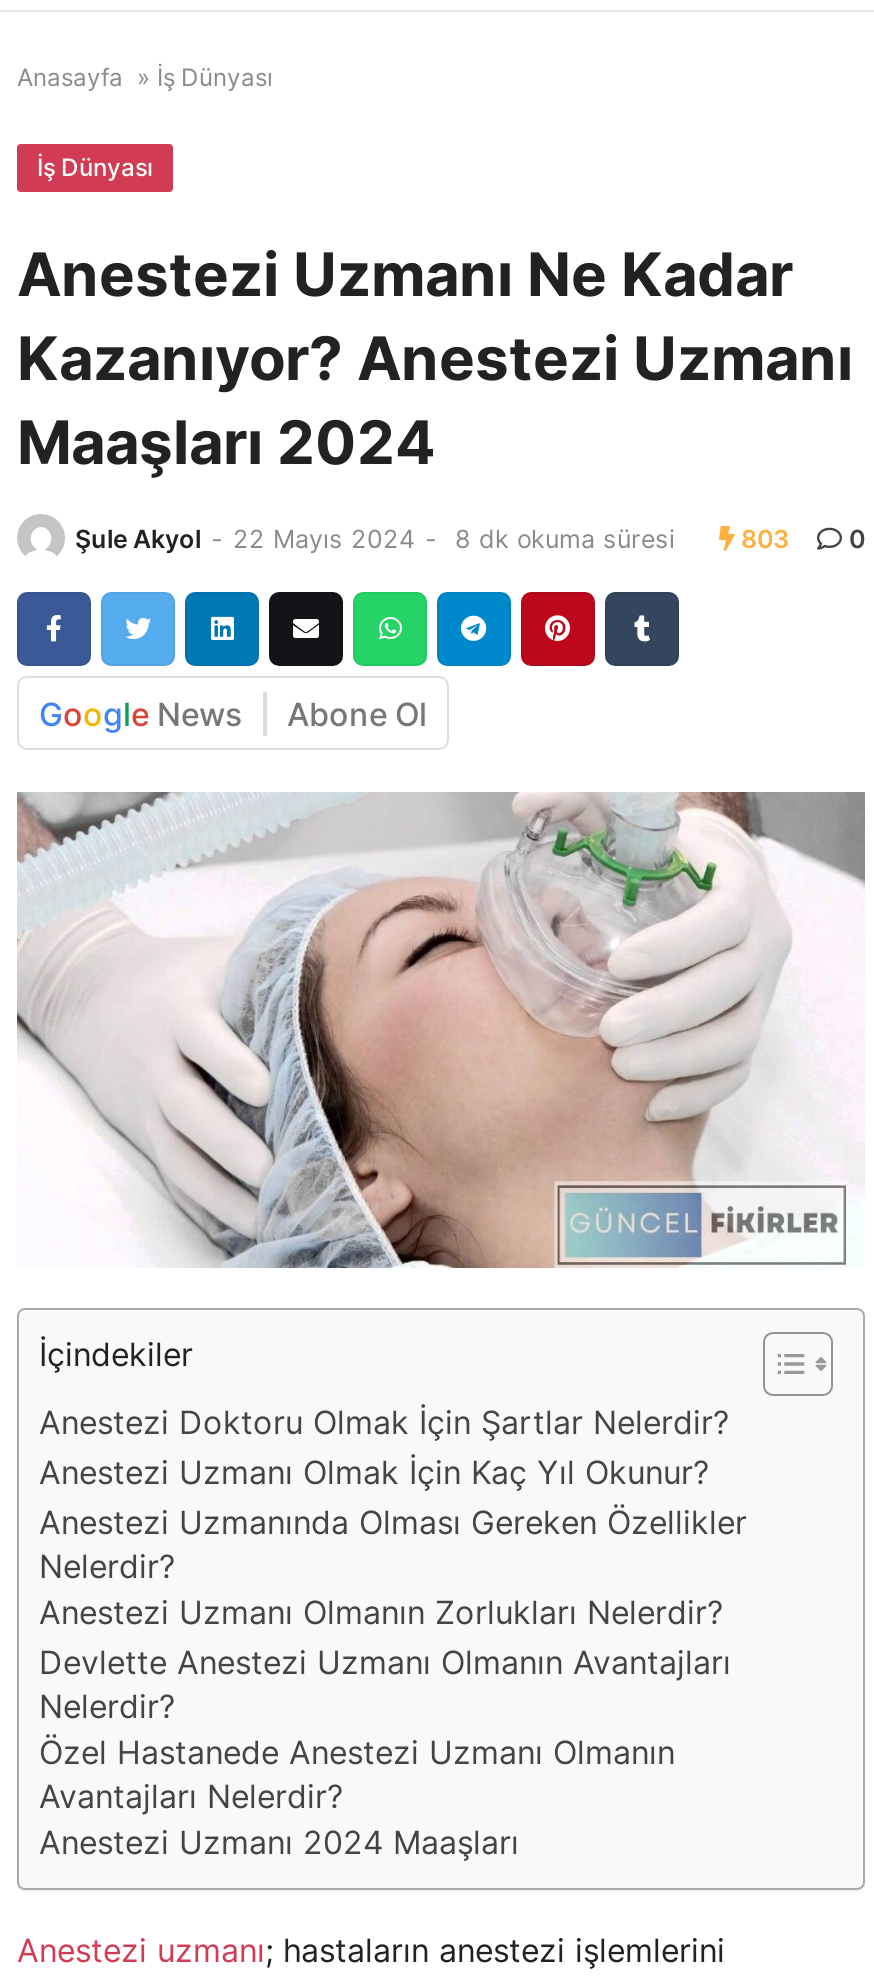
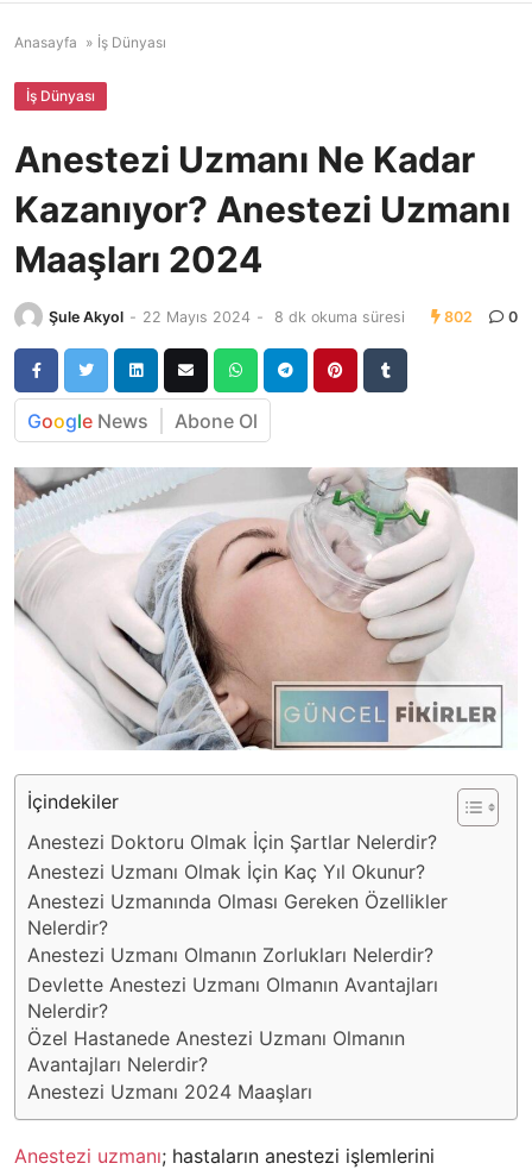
- Şule Akyol - 22 Mayıs 2024 - 8 dk okuma süresi 803 0
+ Şule Akyol - 22 Mayıs 2024 - 8 dk okuma süresi 802 0

- [image]
+ [image]
